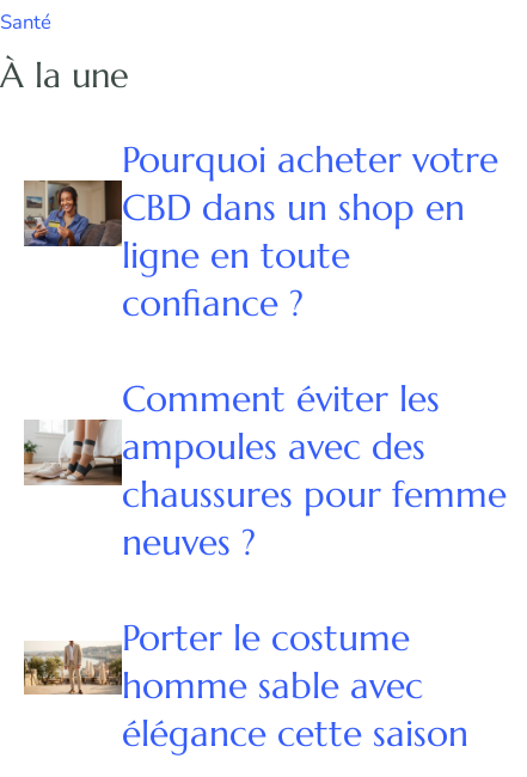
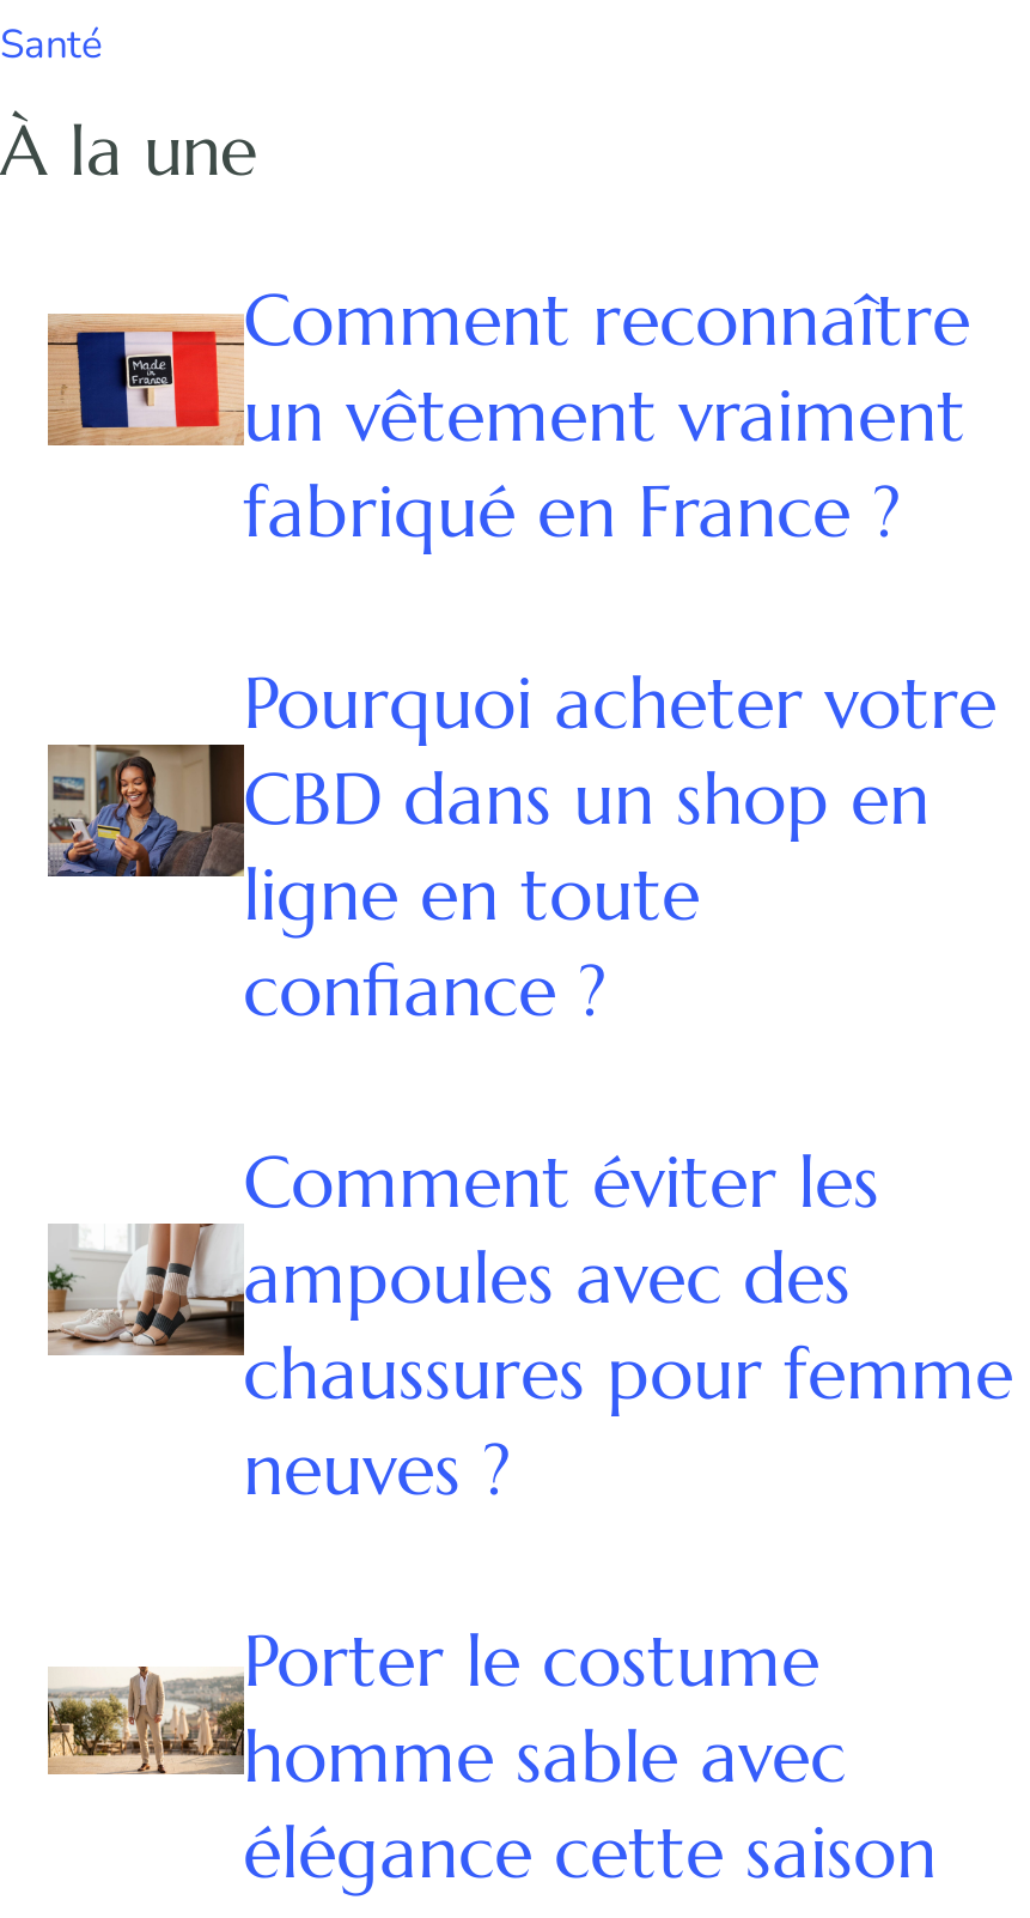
+ [image]
+ Comment reconnaître
+ un vêtement vraiment
+ fabriqué en France ?
